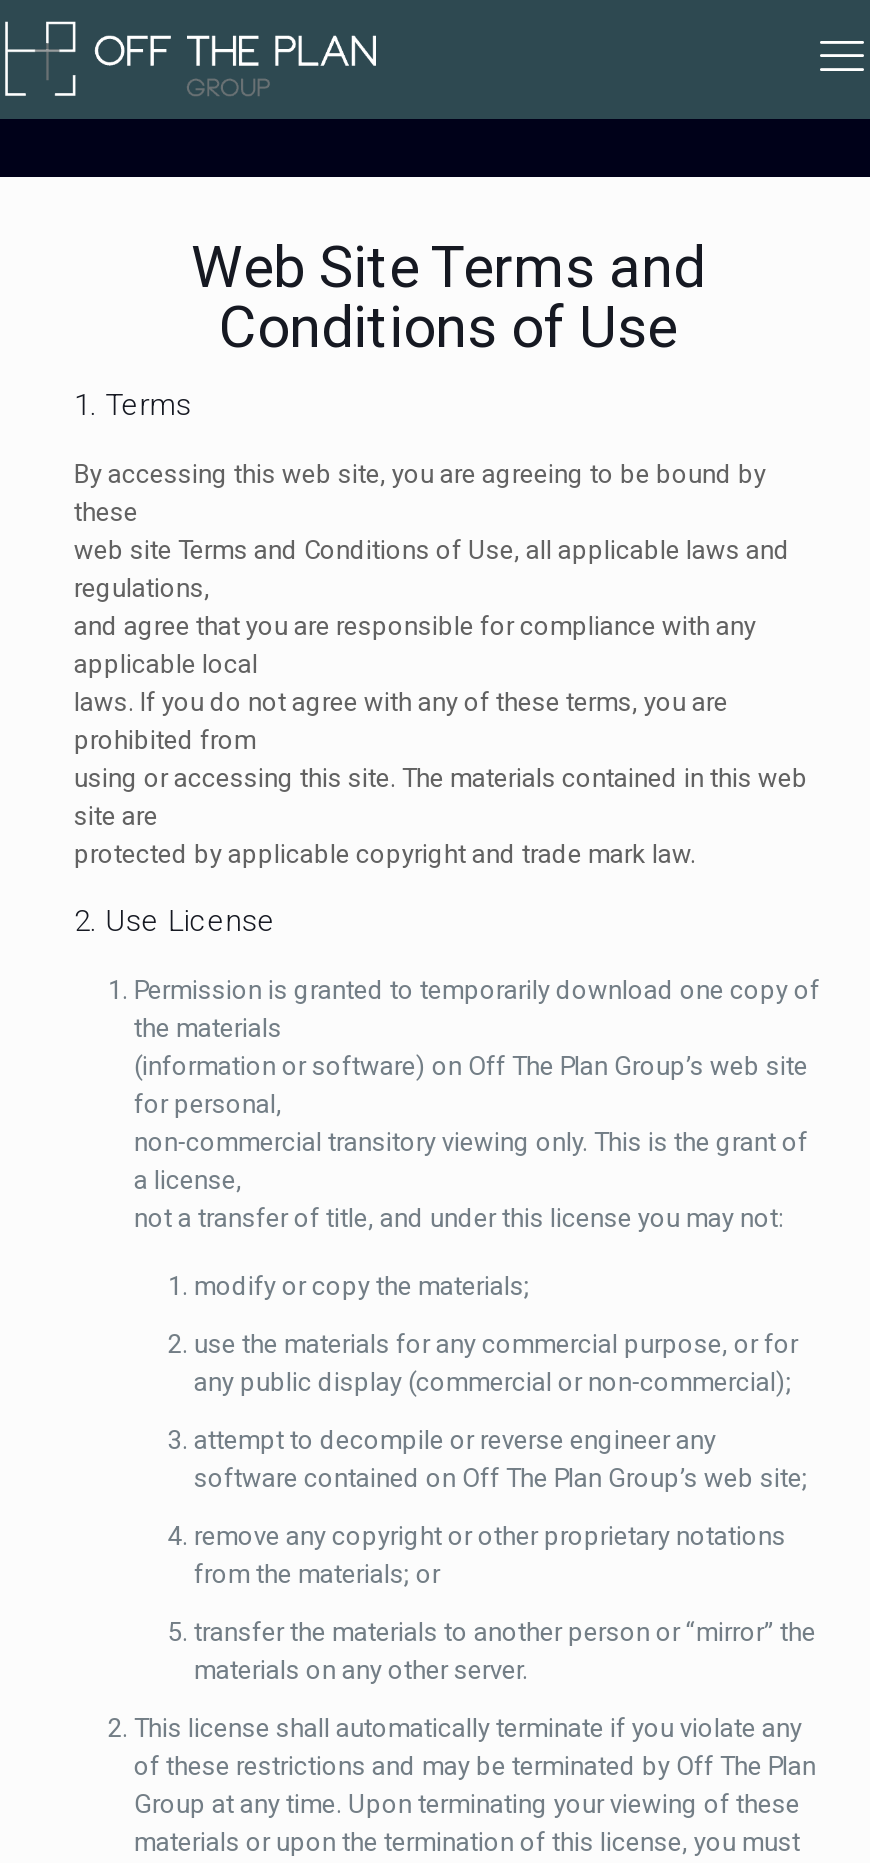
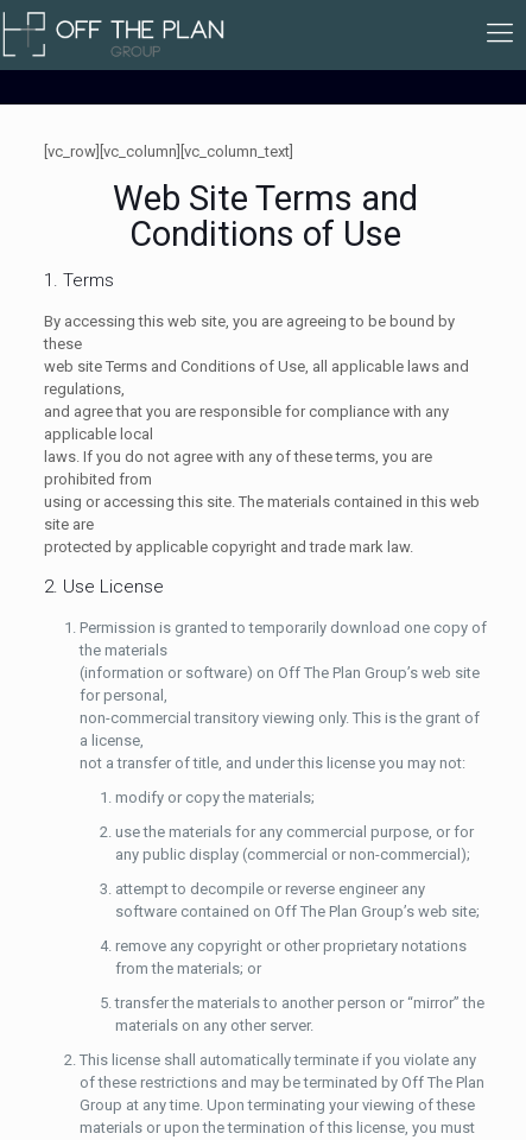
+ [vc_row][vc_column][vc_column_text]
